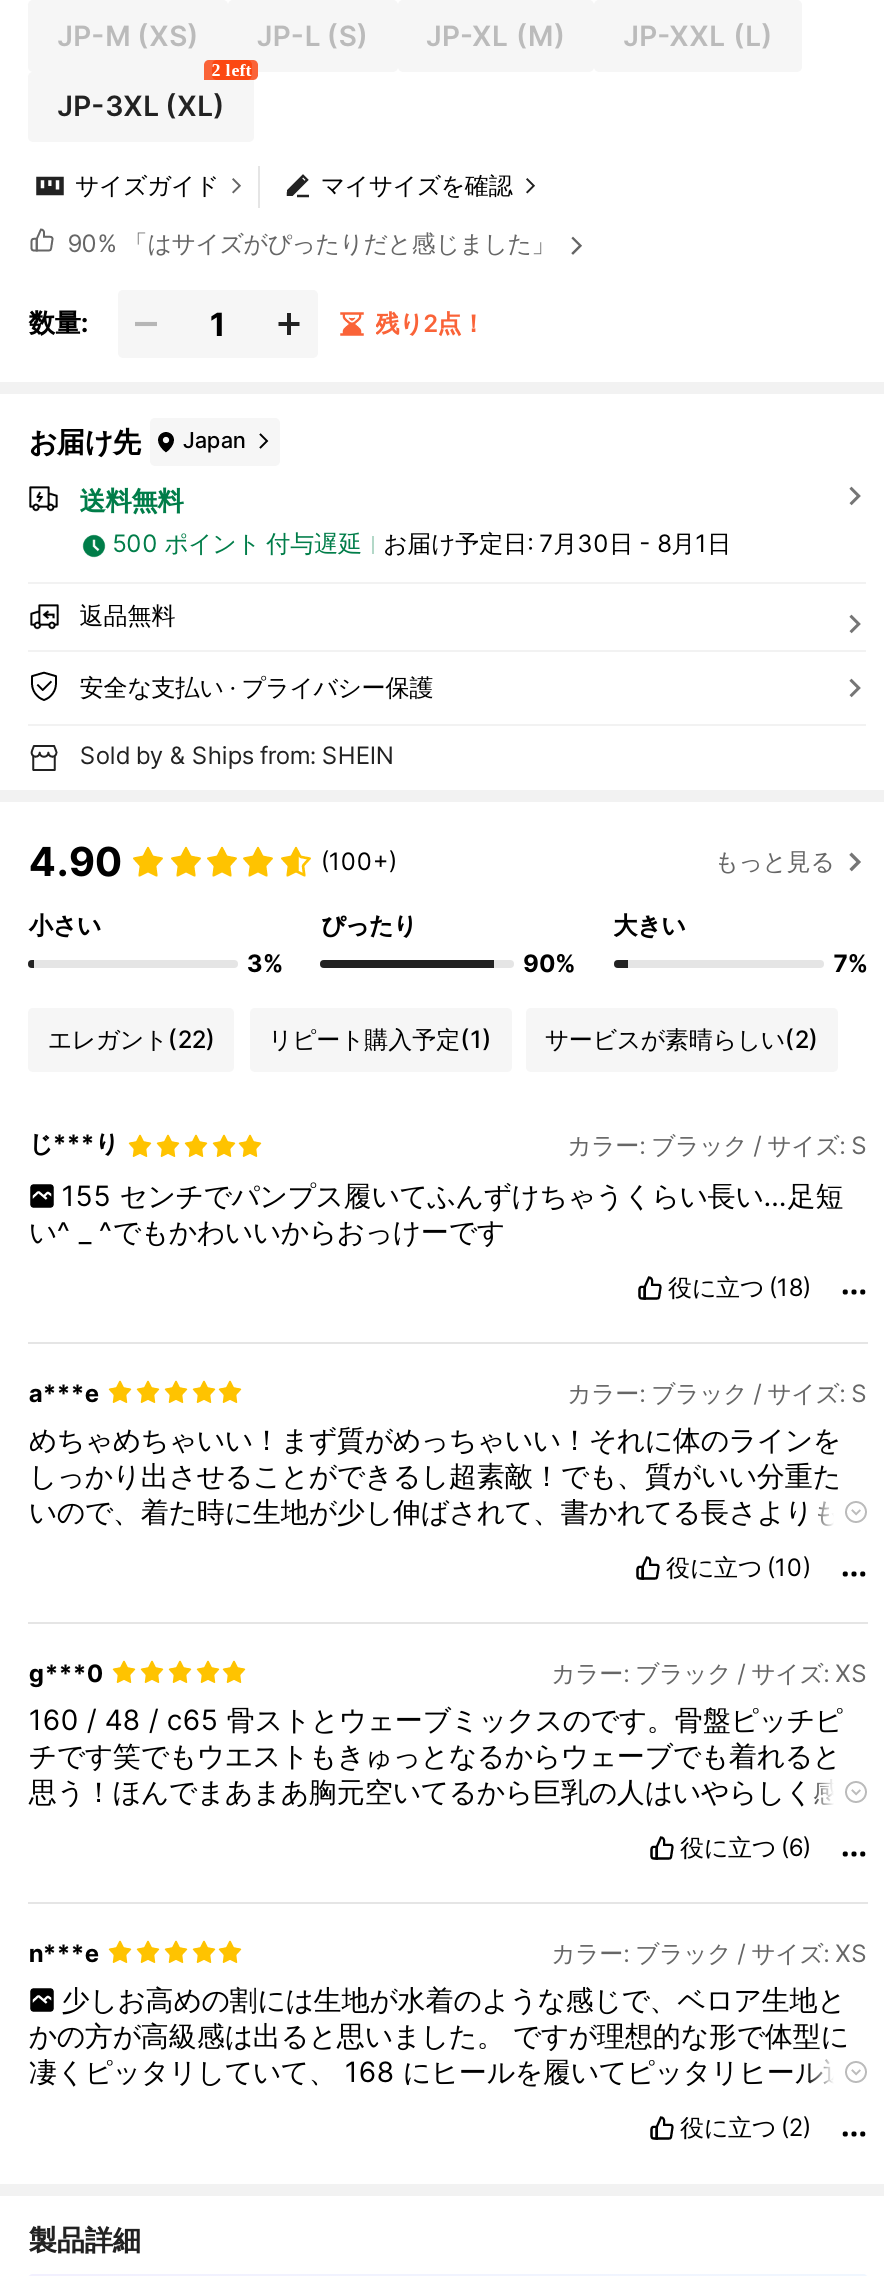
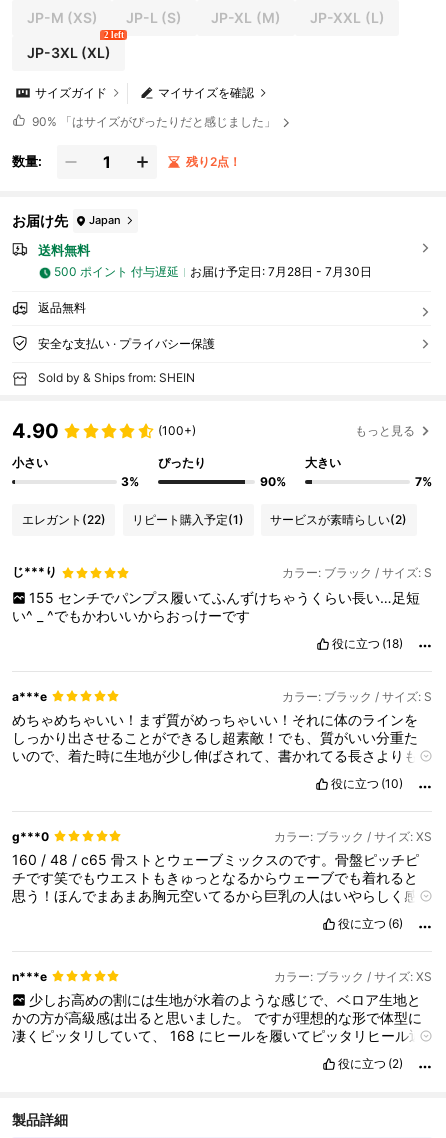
- お届け予定日: 7月30日 - 8月1日
+ お届け予定日: 7月28日 - 7月30日
